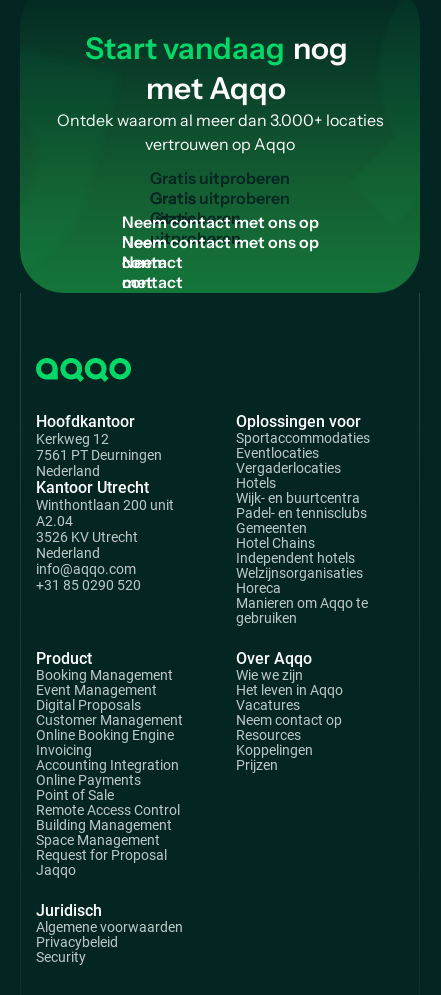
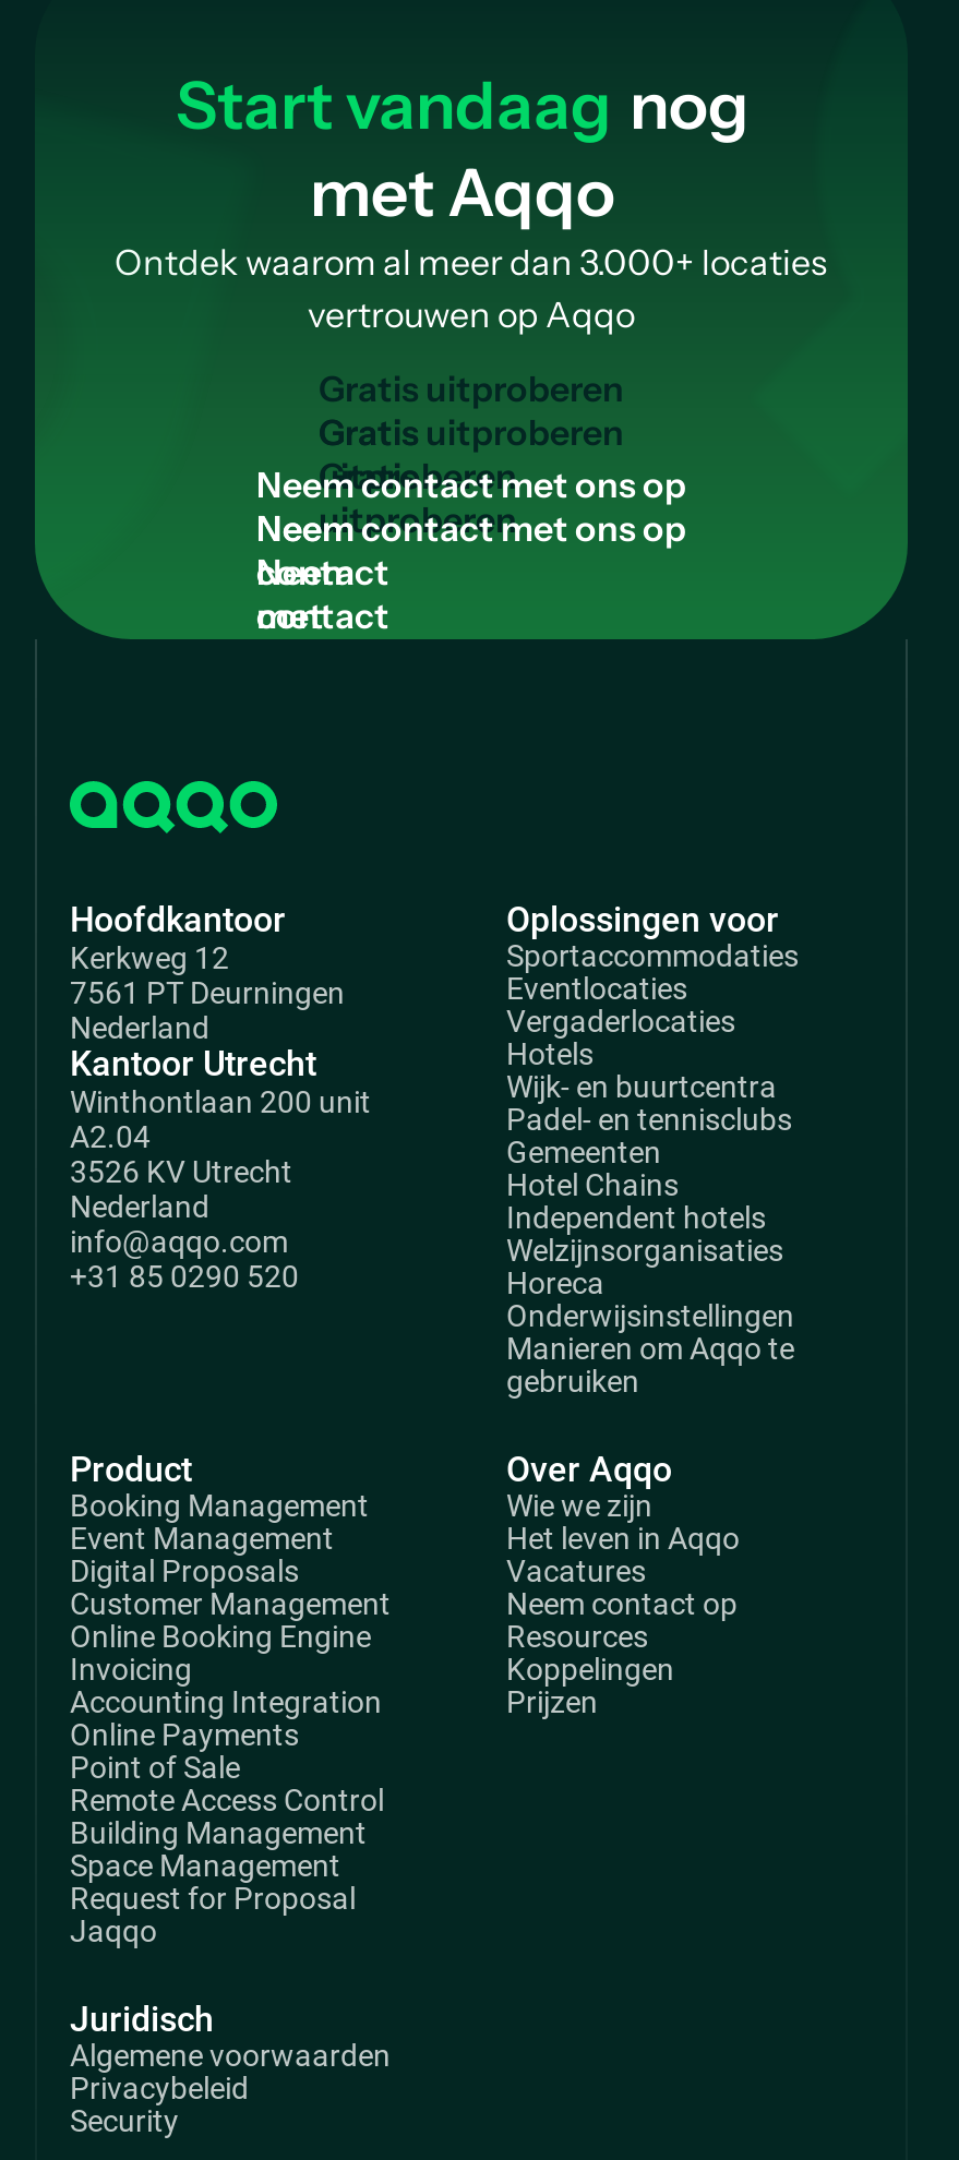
+ Onderwijsinstellingen
